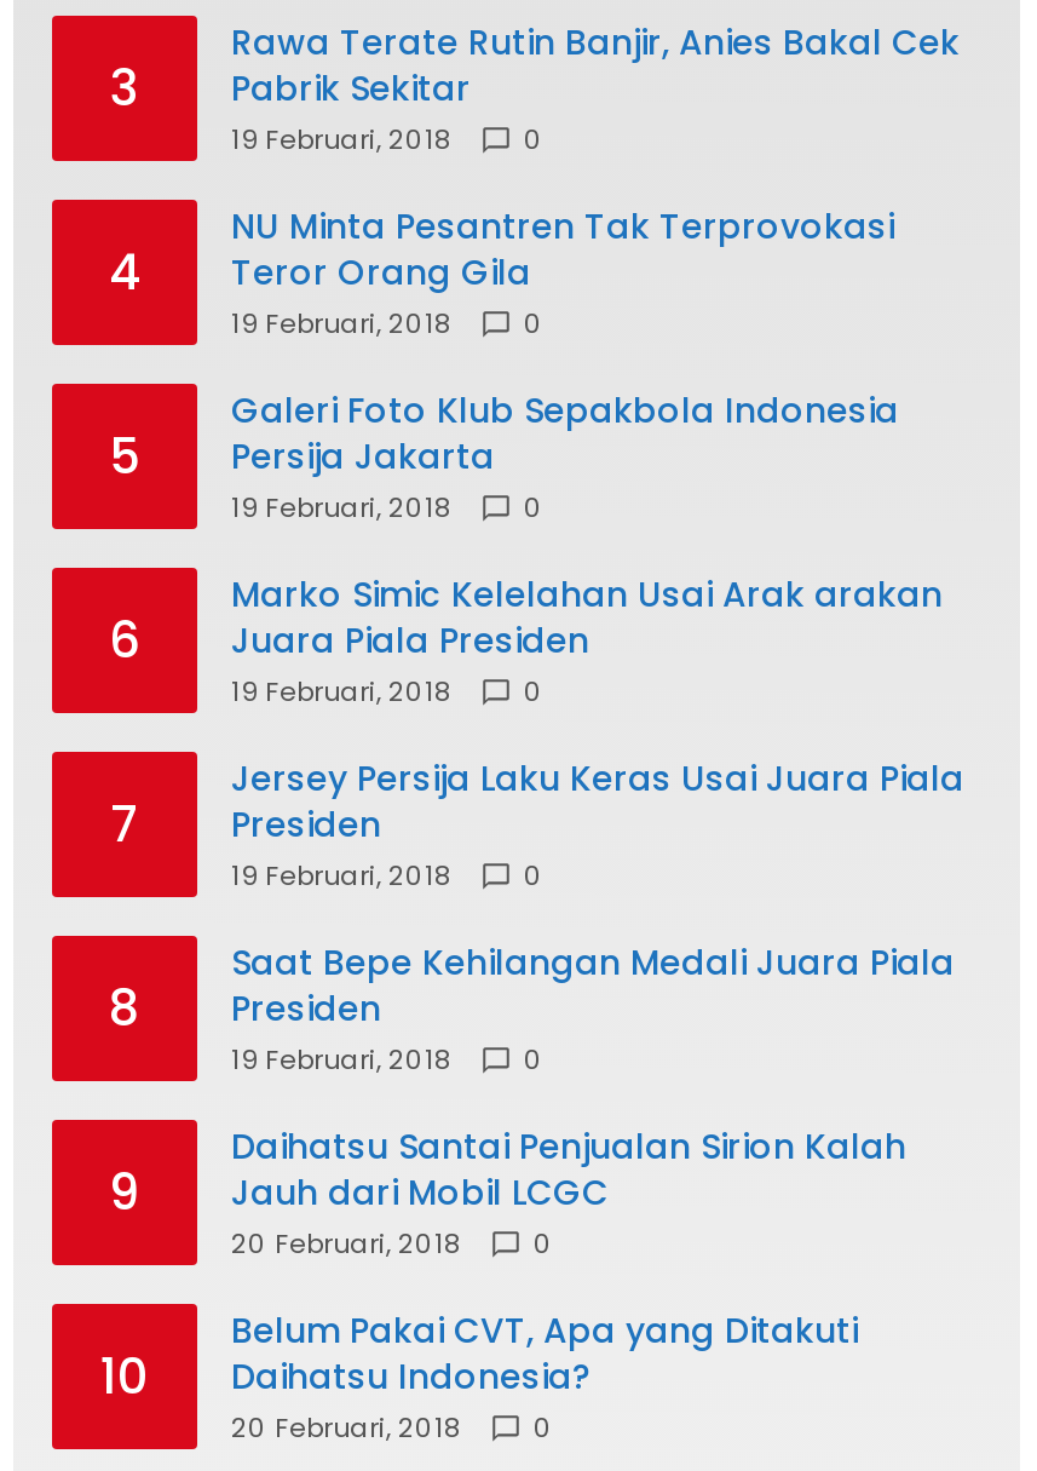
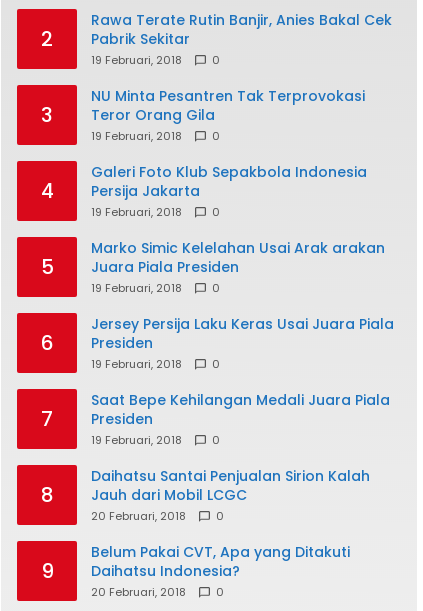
- 3 Pabrik Sekitar
+ 2 Pabrik Sekitar

- 4 Teror Orang Gila
+ 3 Teror Orang Gila

- 5 Persija Jakarta
+ 4 Persija Jakarta

- 6 Juara Piala Presiden
+ 5 Juara Piala Presiden

- 7 Presiden
+ 6 Presiden

- 8 Presiden
+ 7 Presiden

- 9 Jauh dari Mobil LCGC
+ 8 Jauh dari Mobil LCGC

- 10 Daihatsu Indonesia?
+ 9 Daihatsu Indonesia?
